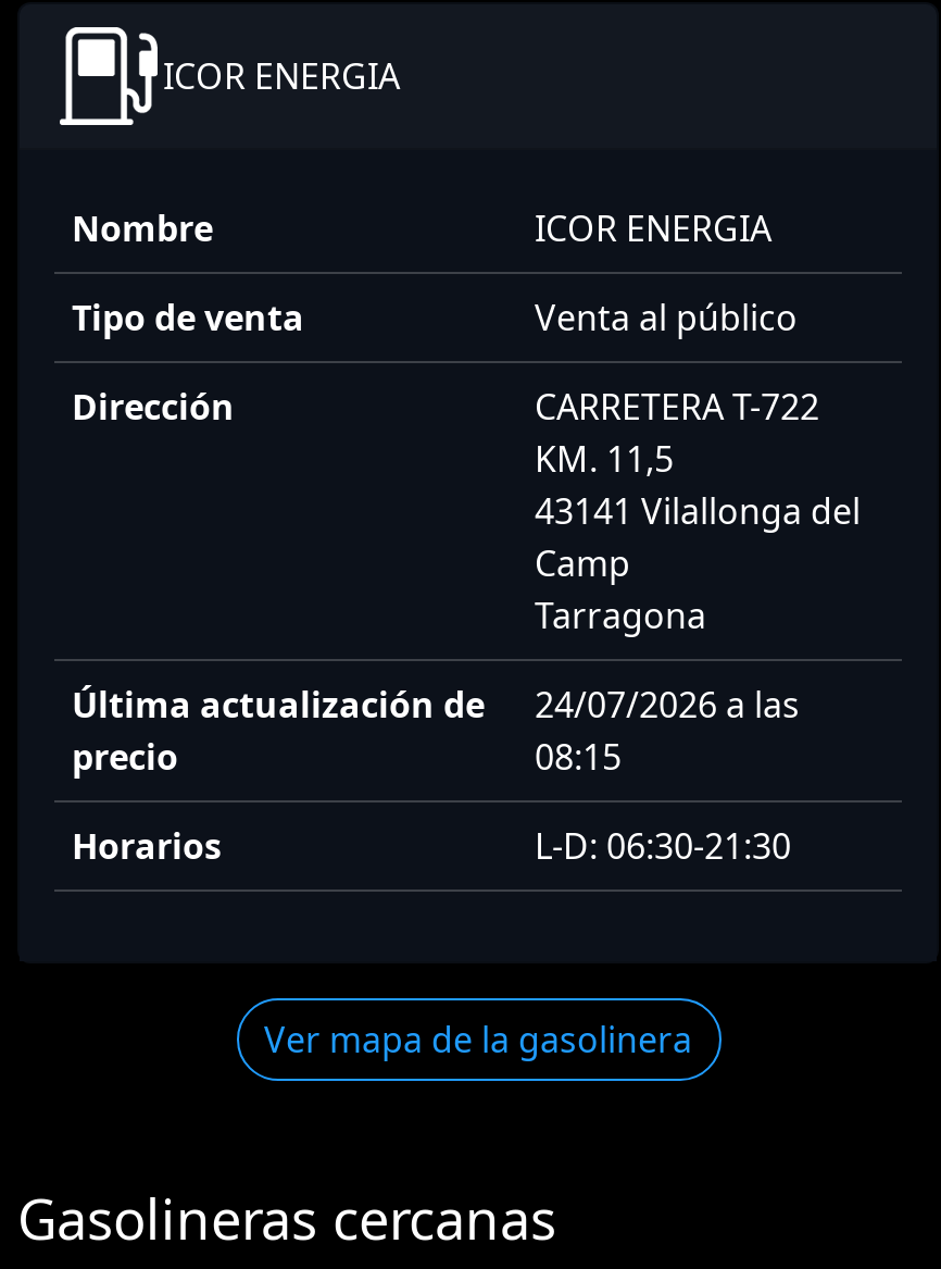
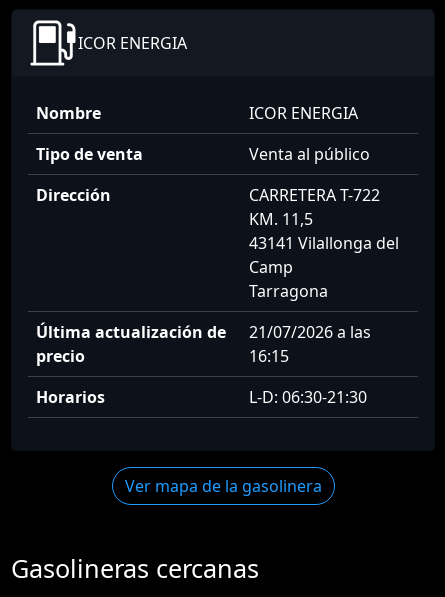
- Última actualización de 24/07/2026 a las
+ Última actualización de 21/07/2026 a las

- 08:15
+ 16:15
